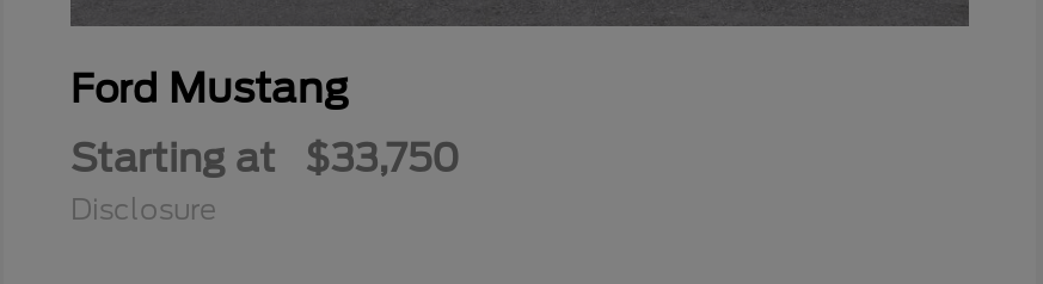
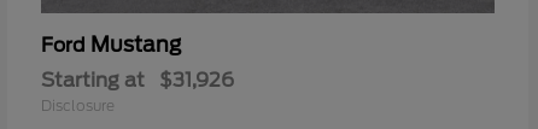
- Starting at $33,750
+ Starting at $31,926
